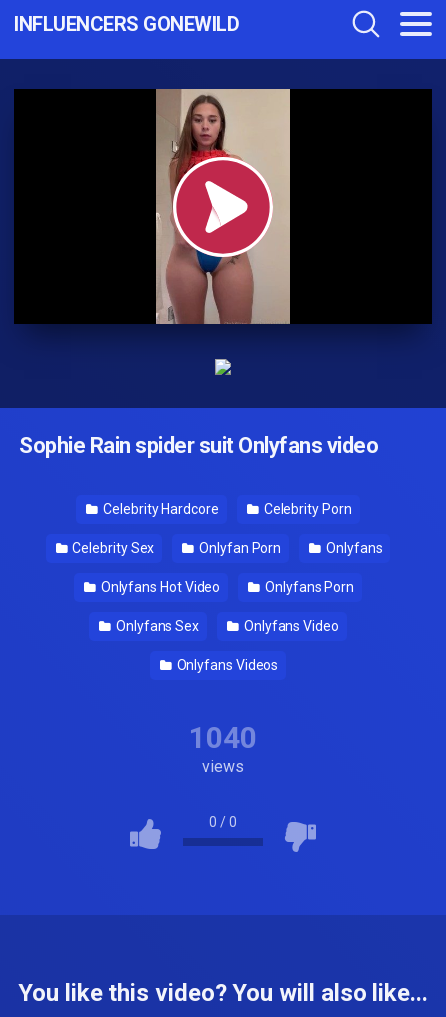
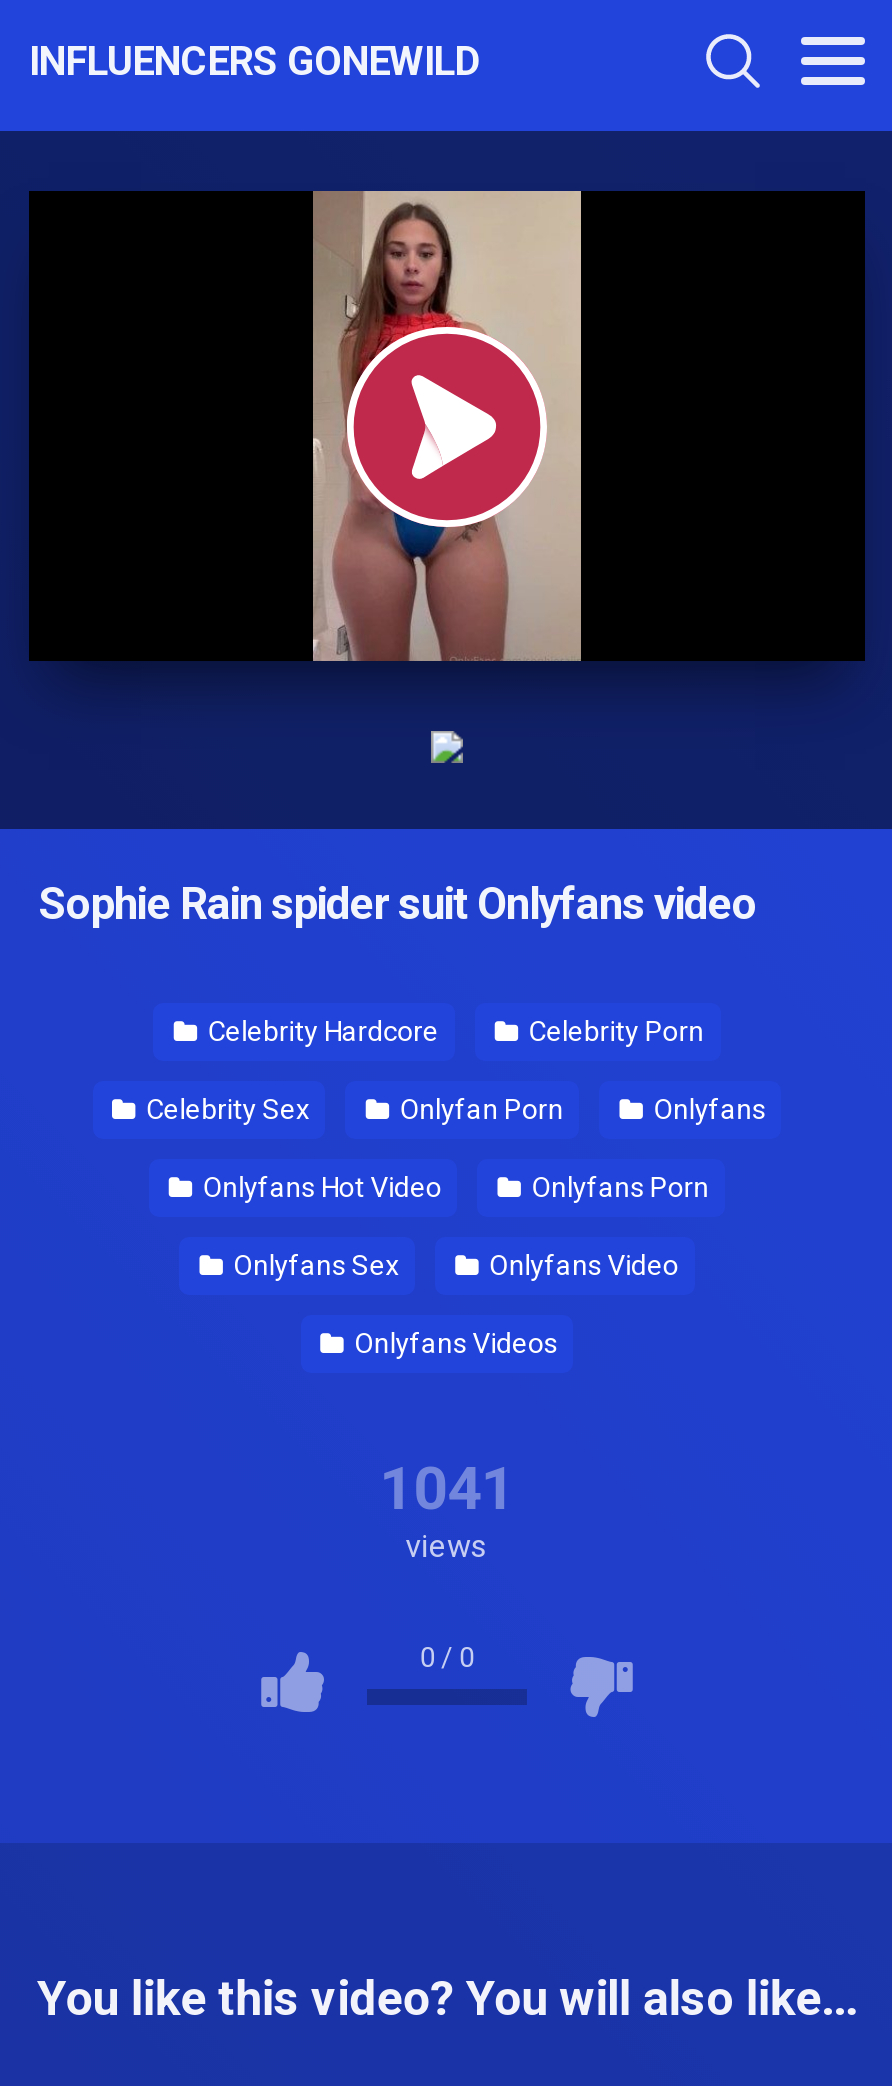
- 1040
+ 1041
